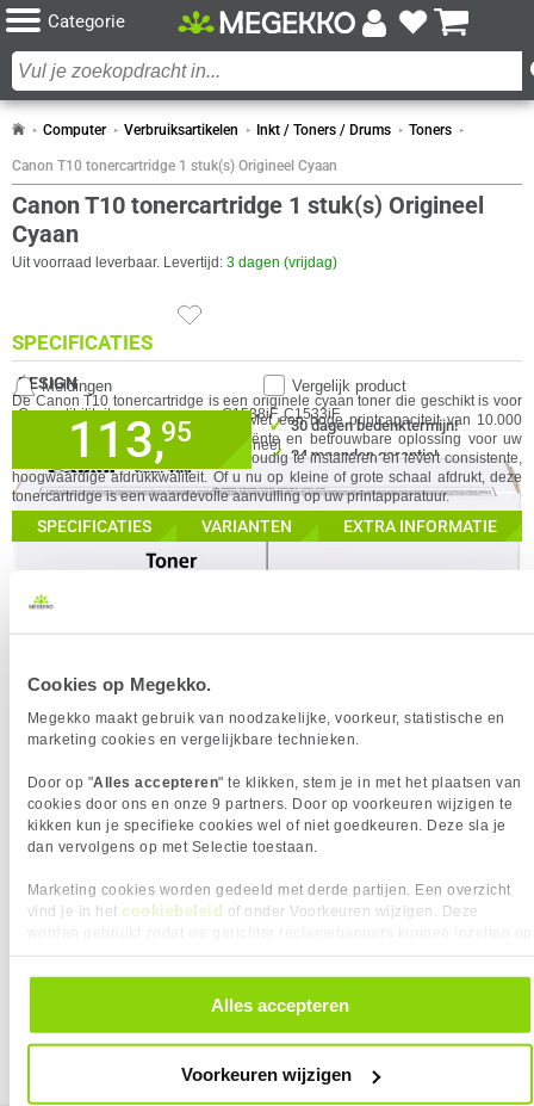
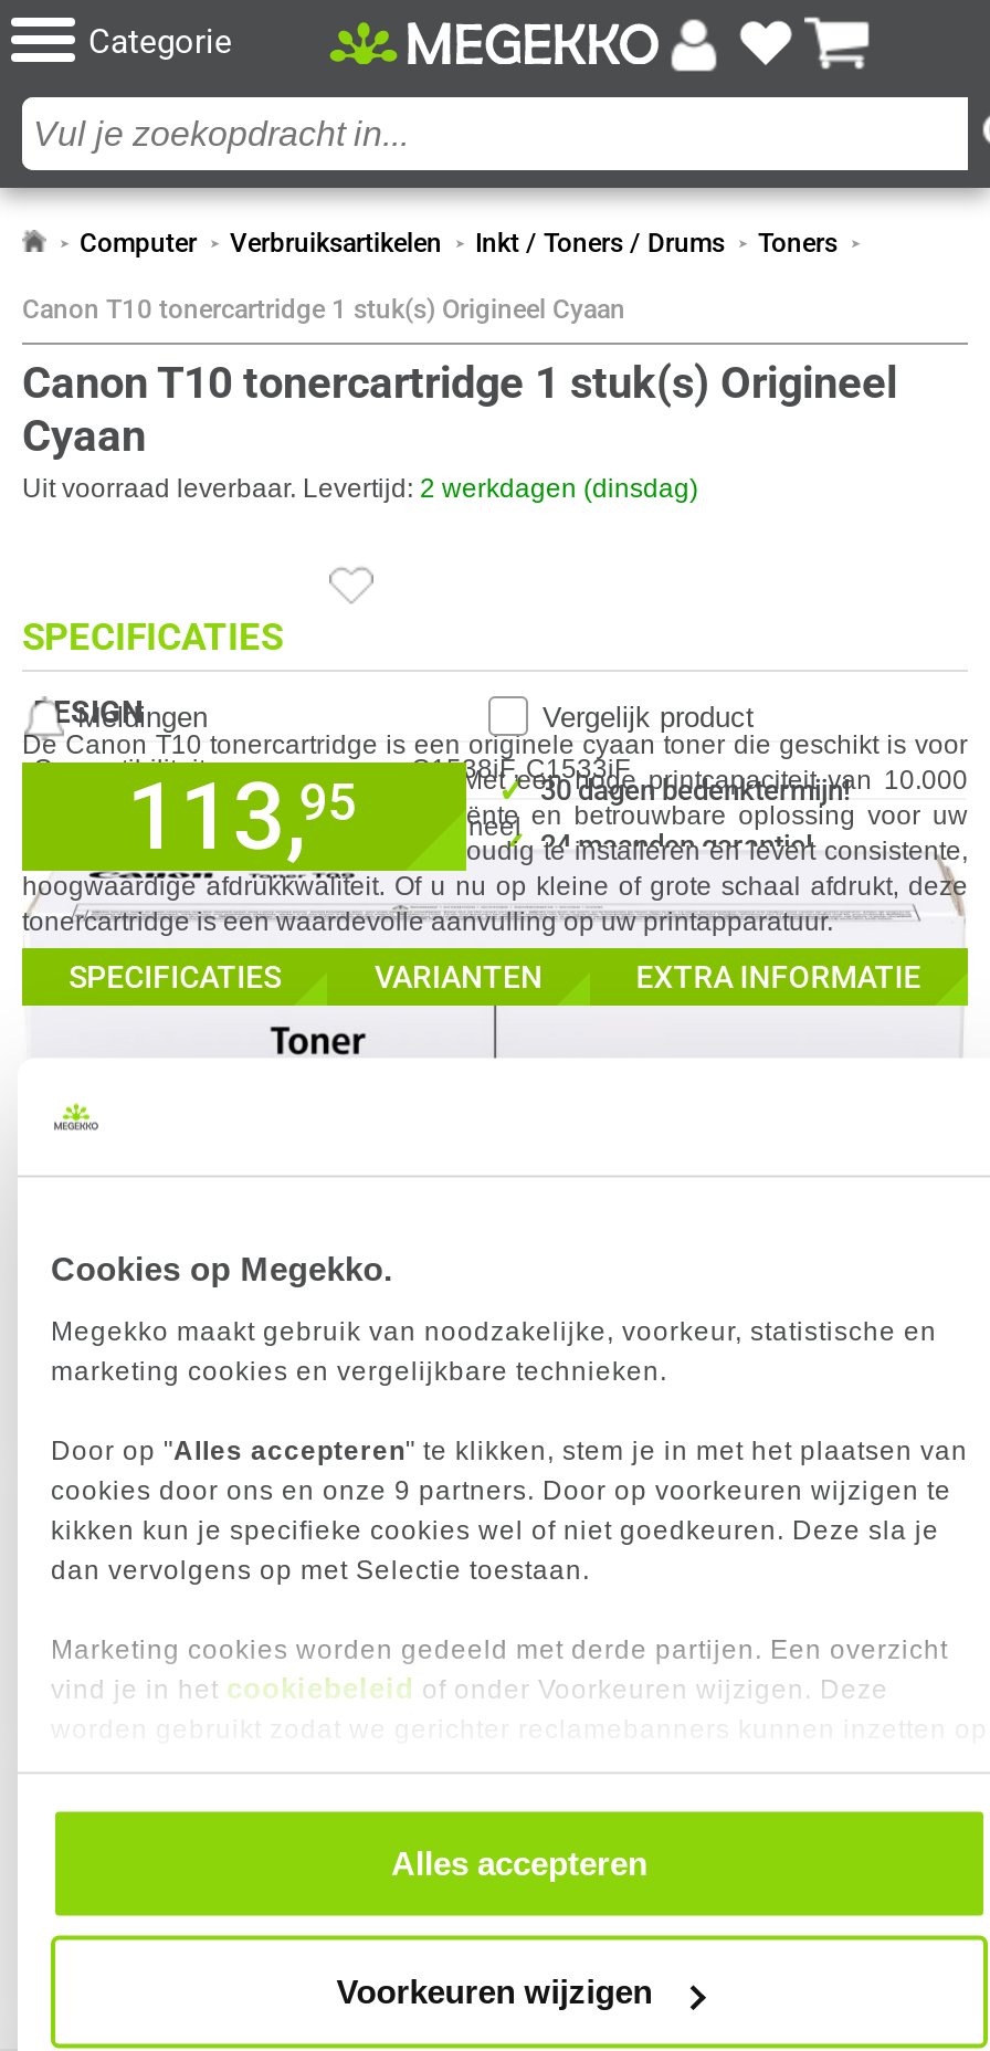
- Uit voorraad leverbaar. Levertijd: 3 dagen (vrijdag)
+ Uit voorraad leverbaar. Levertijd: 2 werkdagen (dinsdag)
